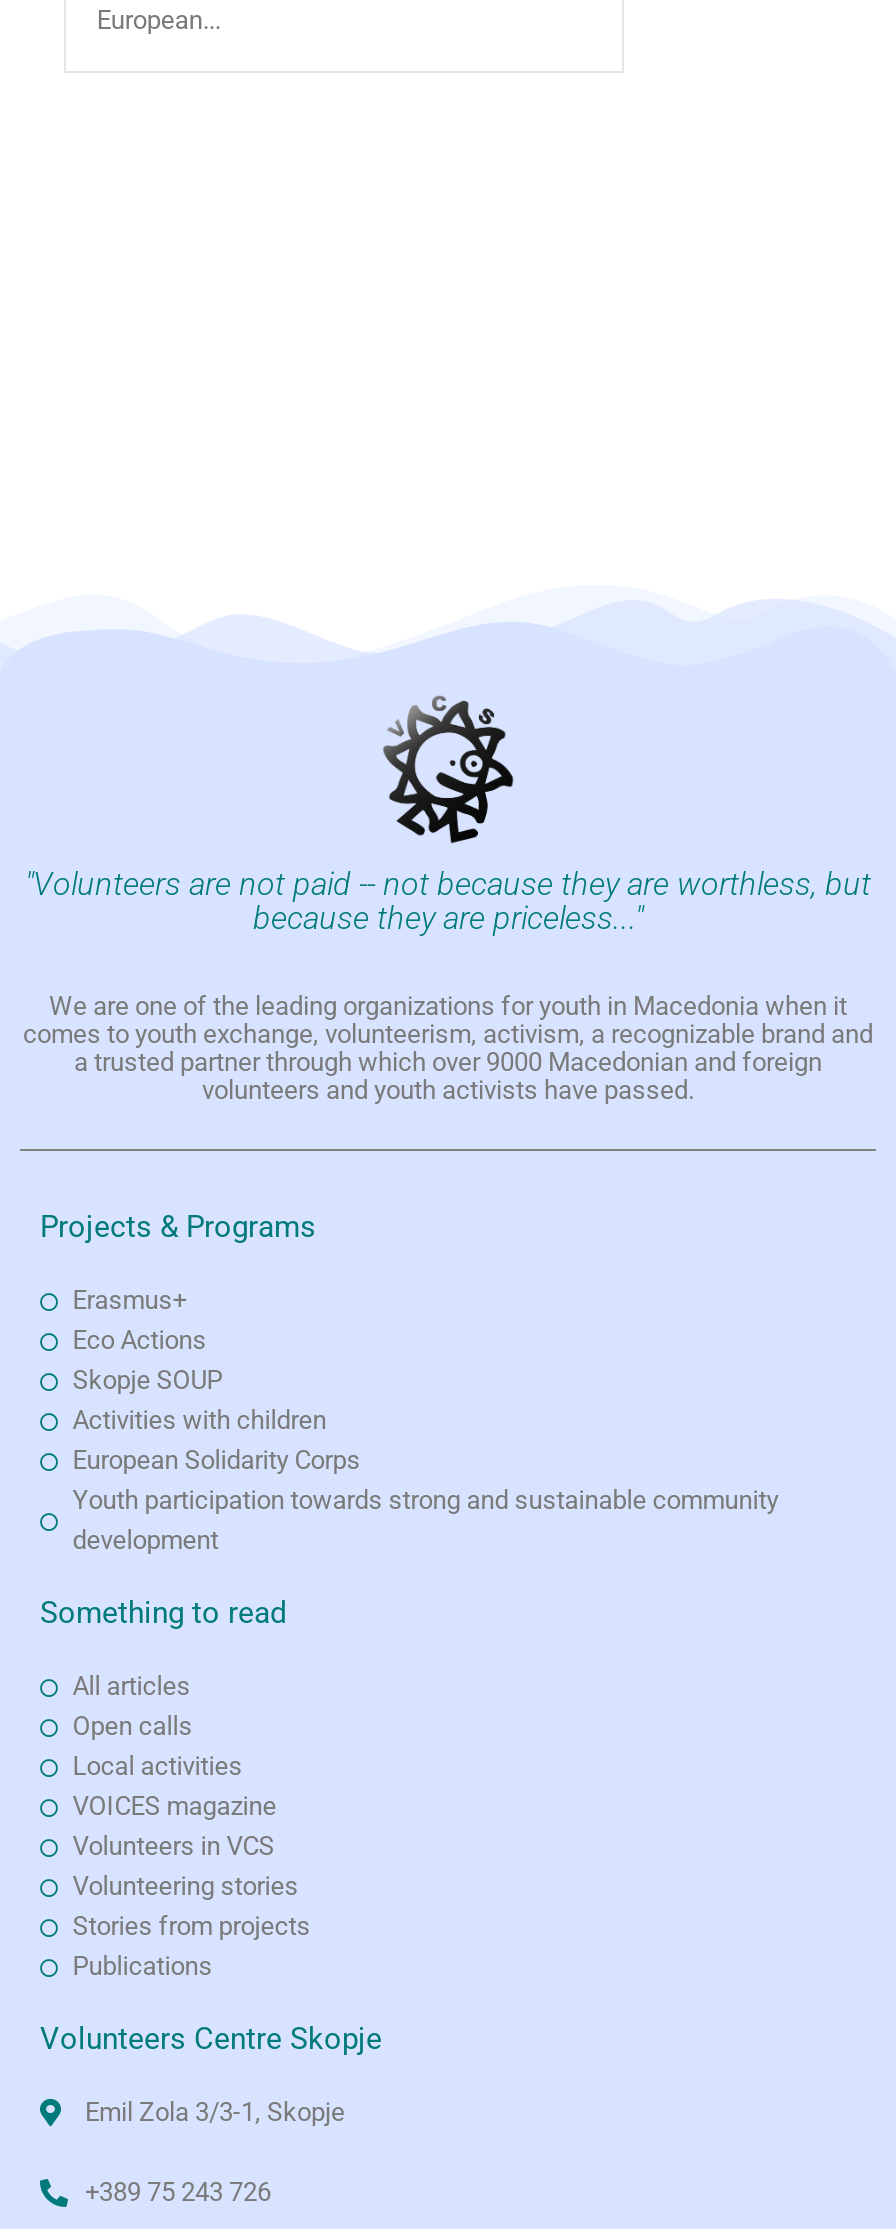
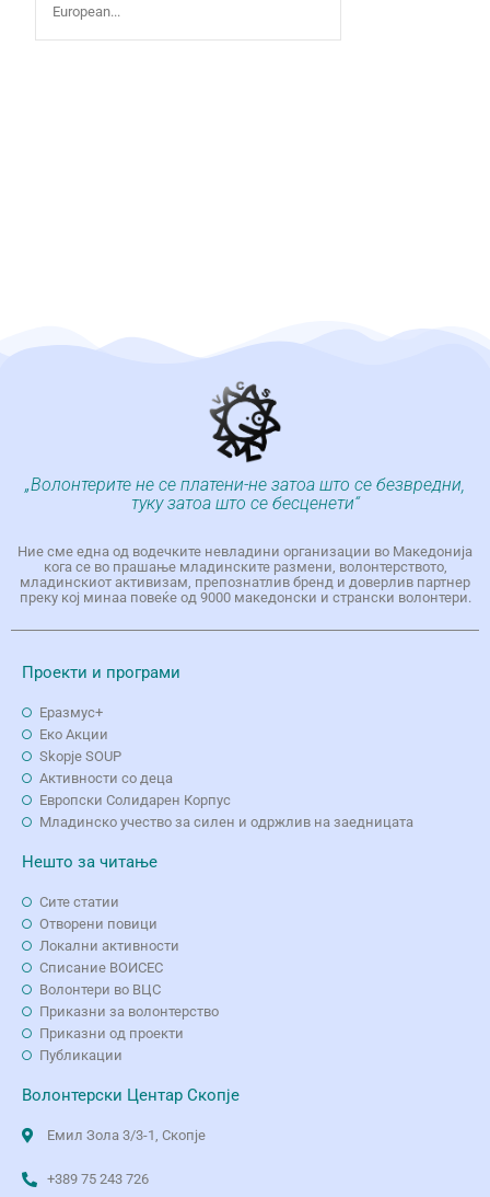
- "Volunteers are not paid -- not because they are worthless, but
- because they are priceless..."
+ „Волонтерите не се платени-не затоа што се безвредни,
+ туку затоа што се бесценети“

- We are one of the leading organizations for youth in Macedonia when it
- comes to youth exchange, volunteerism, activism, a recognizable brand and
- a trusted partner through which over 9000 Macedonian and foreign
- volunteers and youth activists have passed.
+ Ние сме една од водечките невладини организации во Македонија
+ кога се во прашање младинските размени, волонтерството,
+ младинскиот активизам, препознатлив бренд и доверлив партнер
+ преку кој минаа повеќе од 9000 македонски и странски волонтери.

- Projects & Programs
+ Проекти и програми

- Erasmus+
- Eco Actions
+ Еразмус+
+ Еко Aкции

- Activities with children
- European Solidarity Corps
- Youth participation towards strong and sustainable community
- development
+ Активности со деца
+ Европски Солидарен Корпус
+ Младинско учество за силен и одржлив на заедницата

- Something to read
+ Нешто за читање

- All articles
- Open calls
- Local activities
- VOICES magazine
- Volunteers in VCS
- Volunteering stories
- Stories from projects
- Publications
+ Сите статии
+ Отворени повици
+ Локални активности
+ Списание ВОИСЕС
+ Волонтери во ВЦС
+ Приказни за волонтерство
+ Приказни од проекти
+ Публикации

- Volunteers Centre Skopje
+ Волонтерски Центар Скопје

- Emil Zola 3/3-1, Skopje
+ Емил Зола 3/3-1, Скопје
